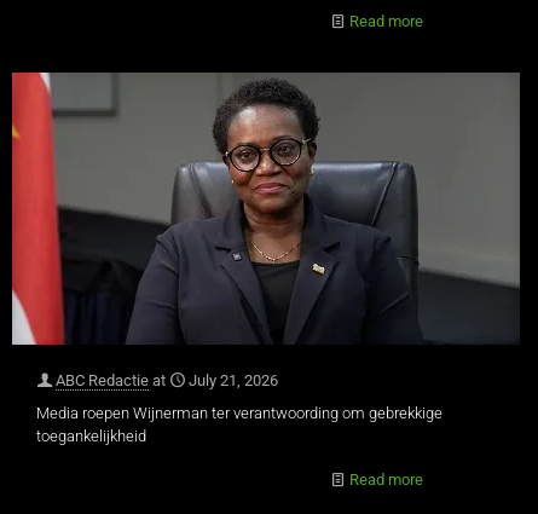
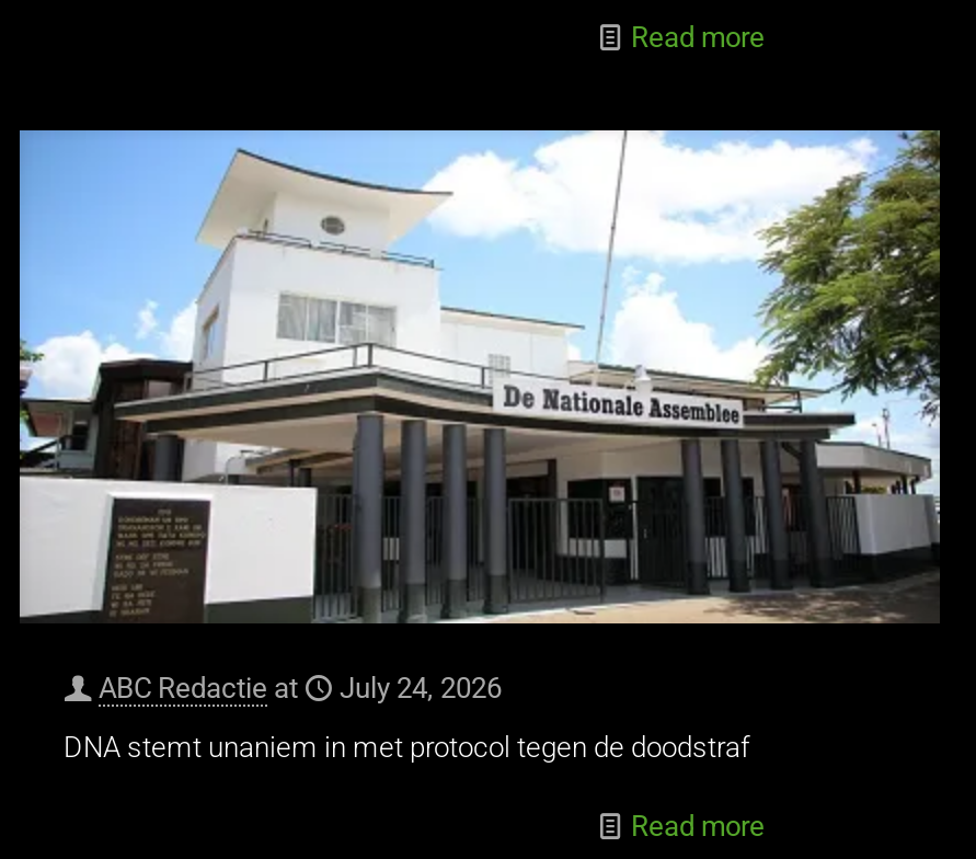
- [image]
- ABC Redactie at July 21, 2026
+ [image]
+ ABC Redactie at July 24, 2026

- Media roepen Wijnerman ter verantwoording om gebrekkige
- toegankelijkheid
+ DNA stemt unaniem in met protocol tegen de doodstraf
